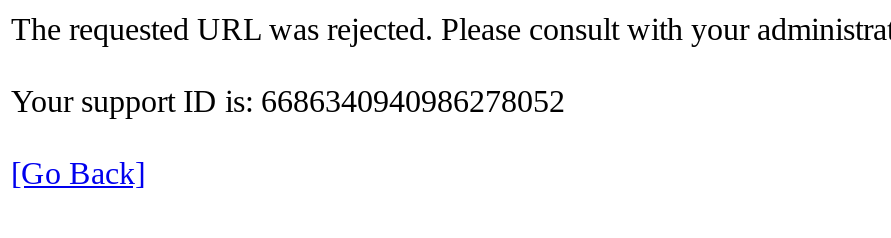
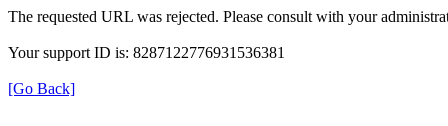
- Your support ID is: 6686340940986278052
+ Your support ID is: 8287122776931536381
